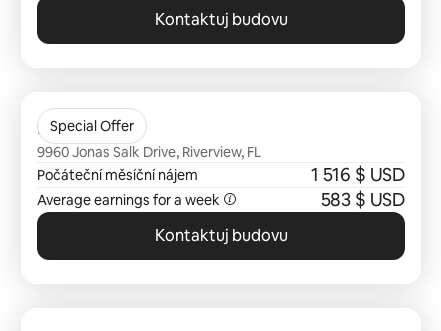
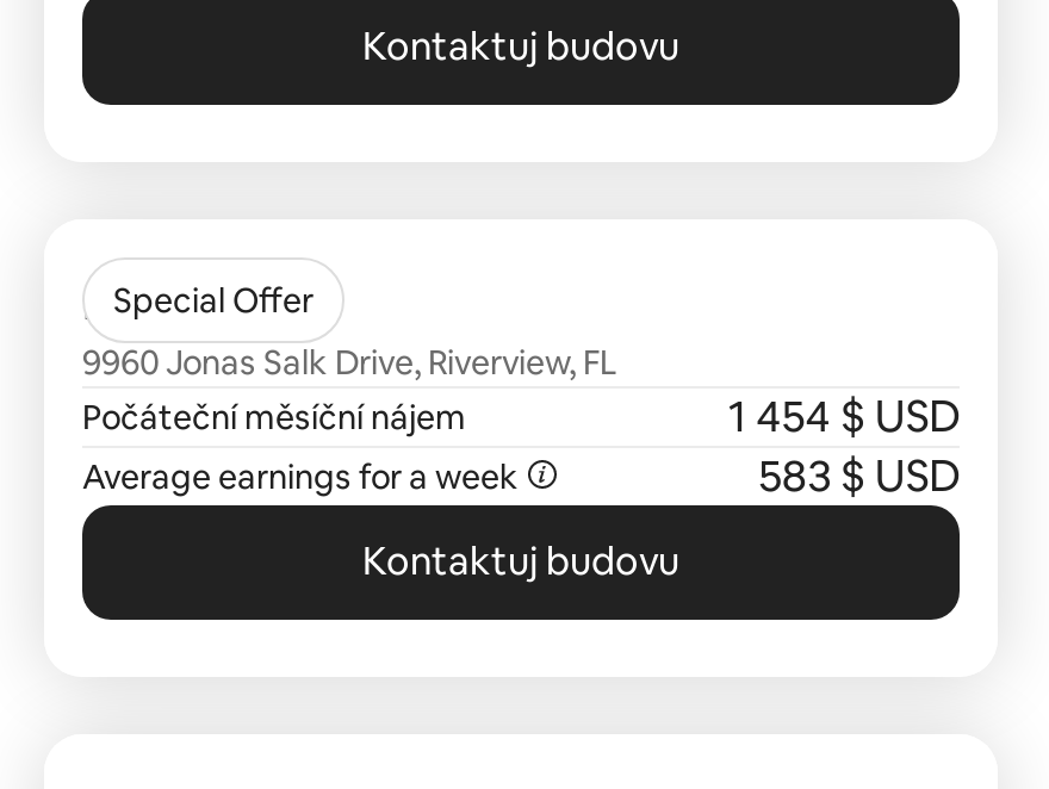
- 1 516 $ USD
+ 1 454 $ USD
